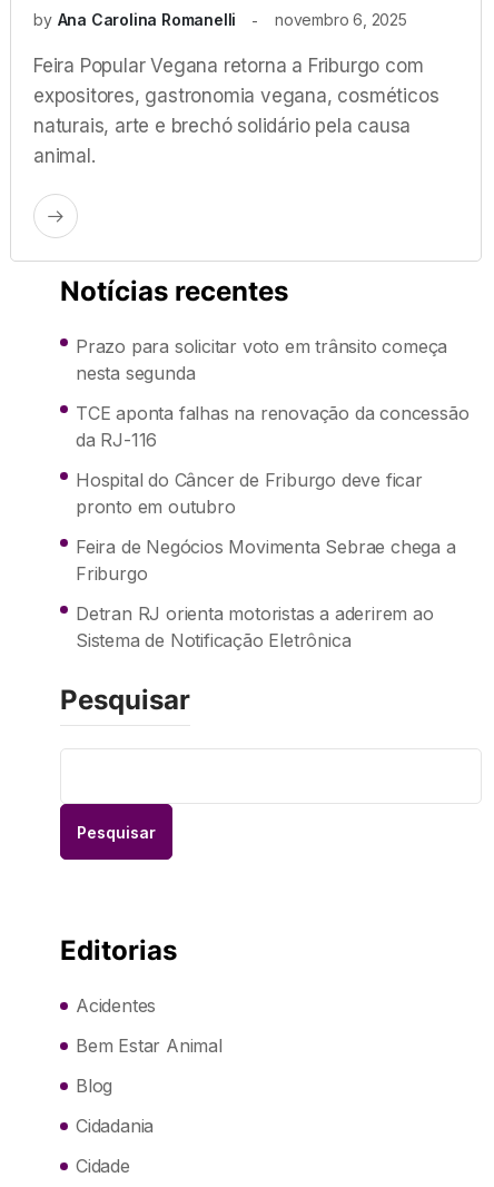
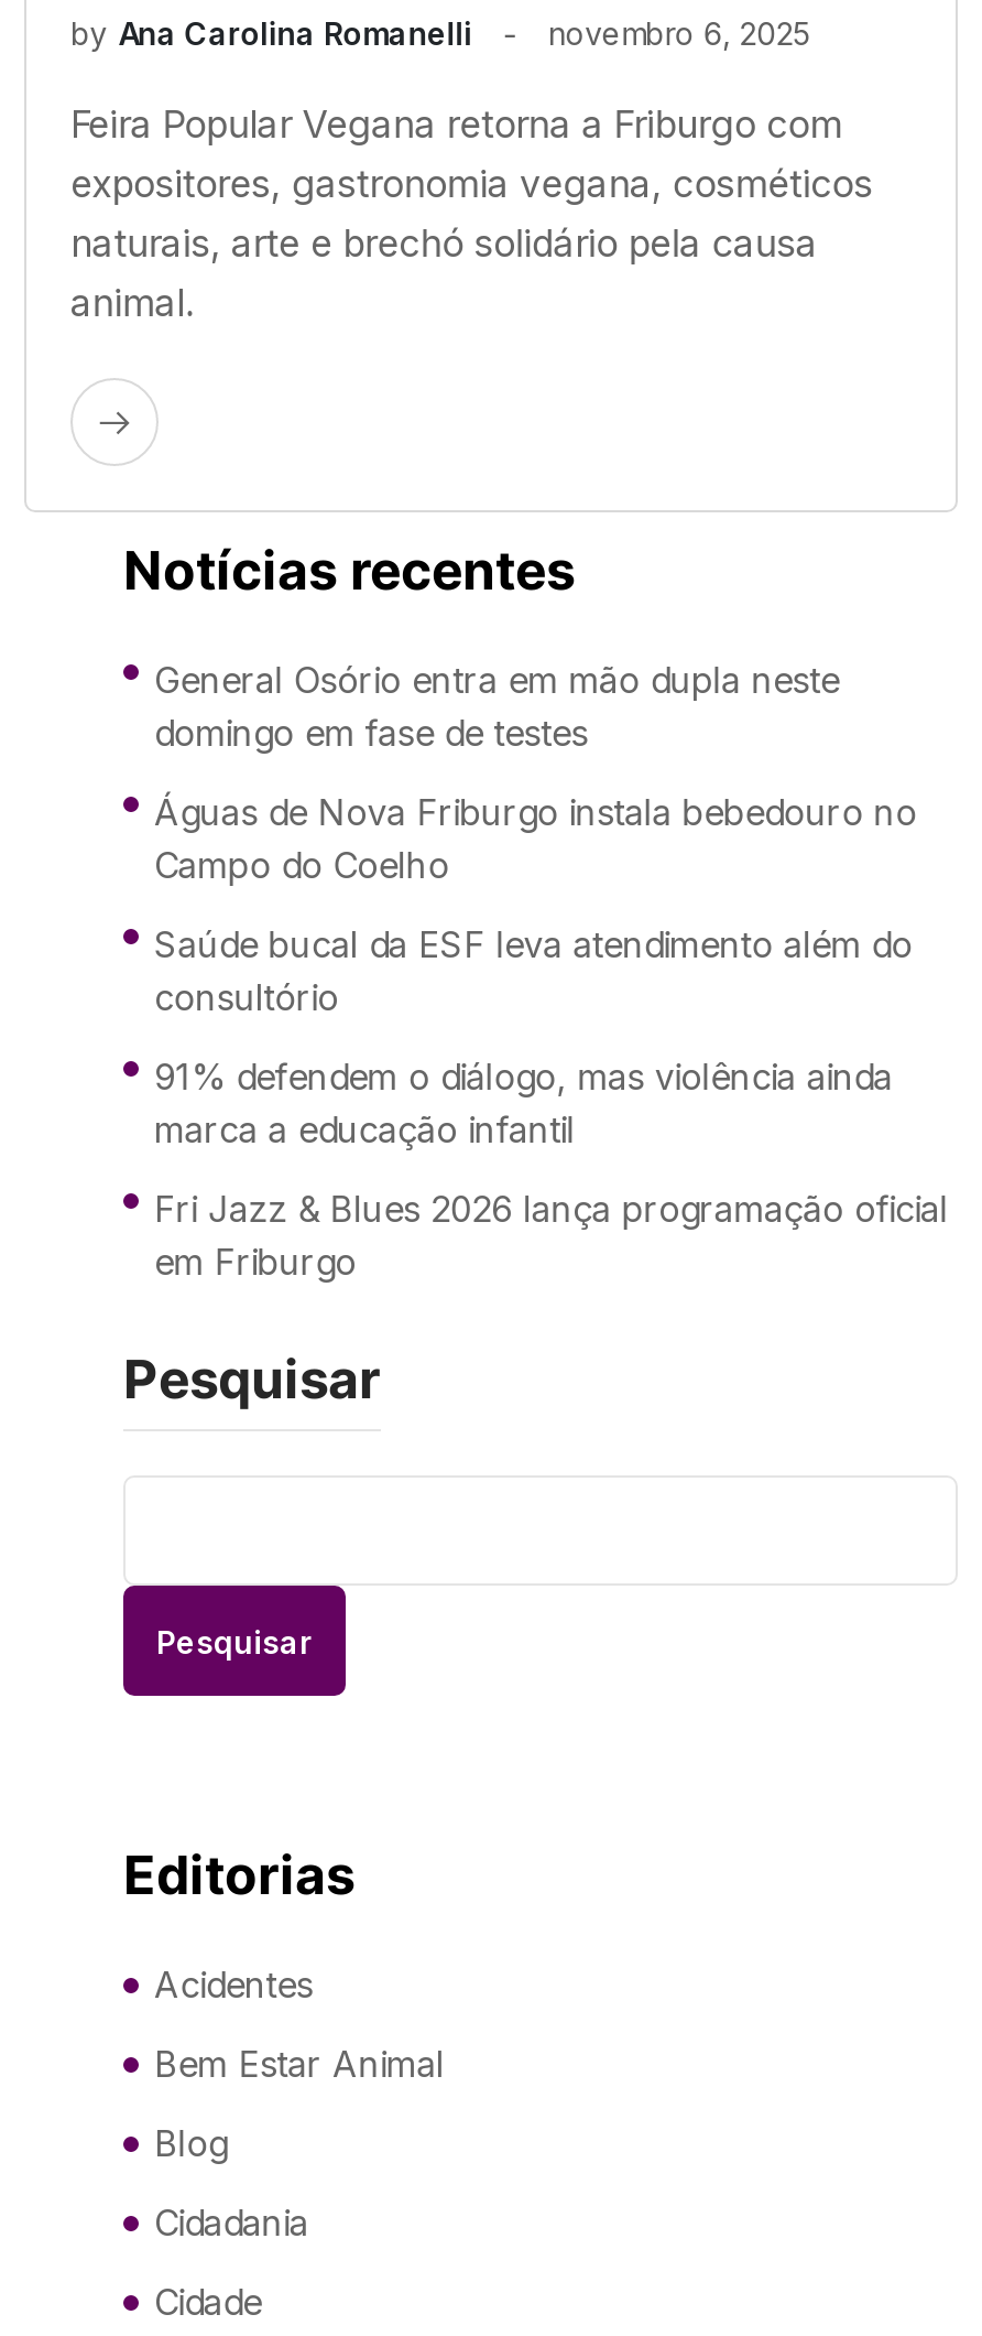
- Prazo para solicitar voto em trânsito começa
- nesta segunda
+ General Osório entra em mão dupla neste
+ domingo em fase de testes

- TCE aponta falhas na renovação da concessão
- da RJ-116
+ Águas de Nova Friburgo instala bebedouro no
+ Campo do Coelho

- Hospital do Câncer de Friburgo deve ficar
- pronto em outubro
+ Saúde bucal da ESF leva atendimento além do
+ consultório

- Feira de Negócios Movimenta Sebrae chega a
- Friburgo
+ 91% defendem o diálogo, mas violência ainda
+ marca a educação infantil

- Detran RJ orienta motoristas a aderirem ao
- Sistema de Notificação Eletrônica
+ Fri Jazz & Blues 2026 lança programação oficial
+ em Friburgo
